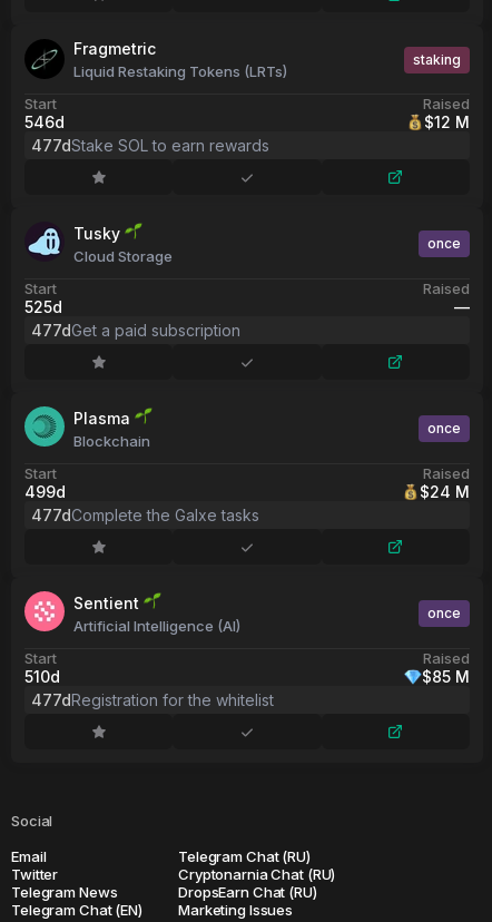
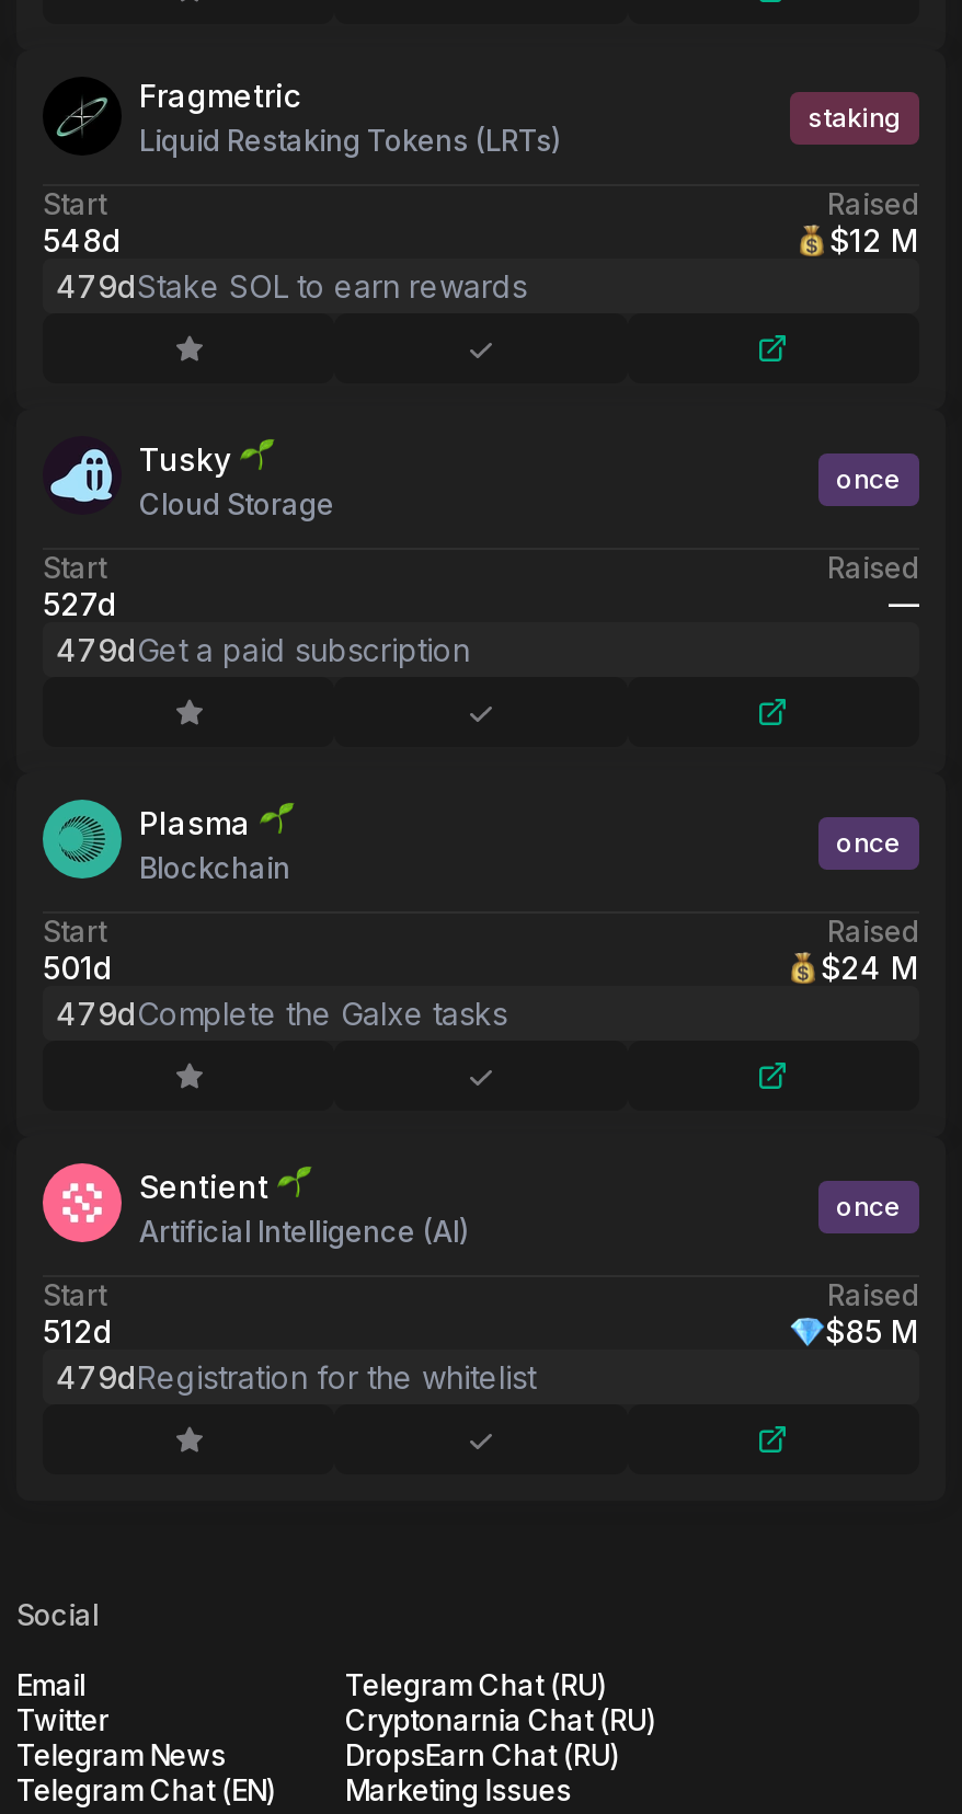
- 546d
+ 548d

- 477dStake SOL to earn rewards
+ 479dStake SOL to earn rewards

- 525d
+ 527d

- 477dGet a paid subscription
+ 479dGet a paid subscription

- 499d
+ 501d

- 477dComplete the Galxe tasks
+ 479dComplete the Galxe tasks

- 510d
+ 512d

- 477dRegistration for the whitelist
+ 479dRegistration for the whitelist
